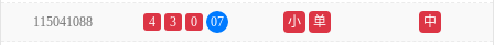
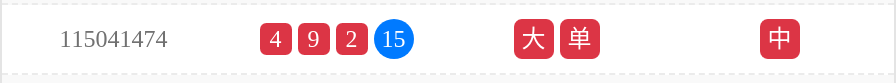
- 115041088
+ 115041474

- 3
- 0
- 07
- 小
+ 9
+ 2
+ 15
+ 大
